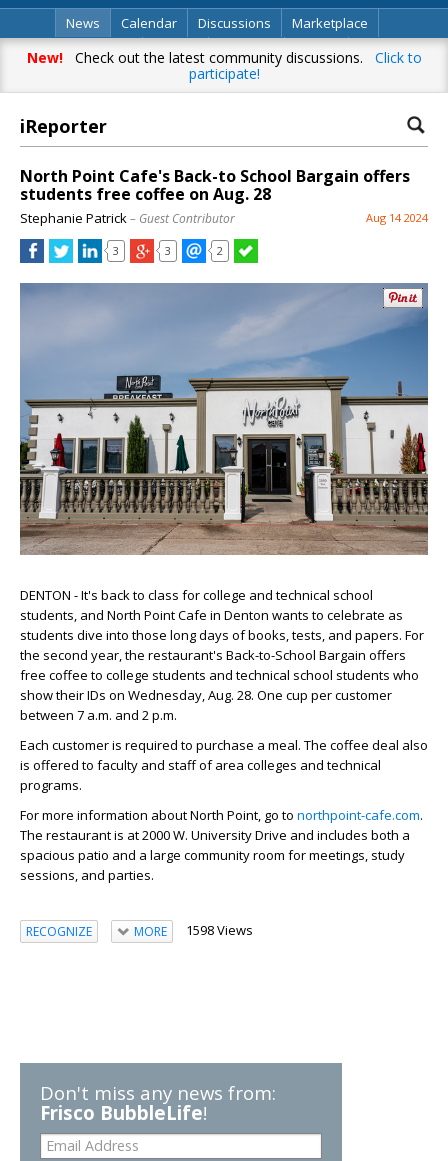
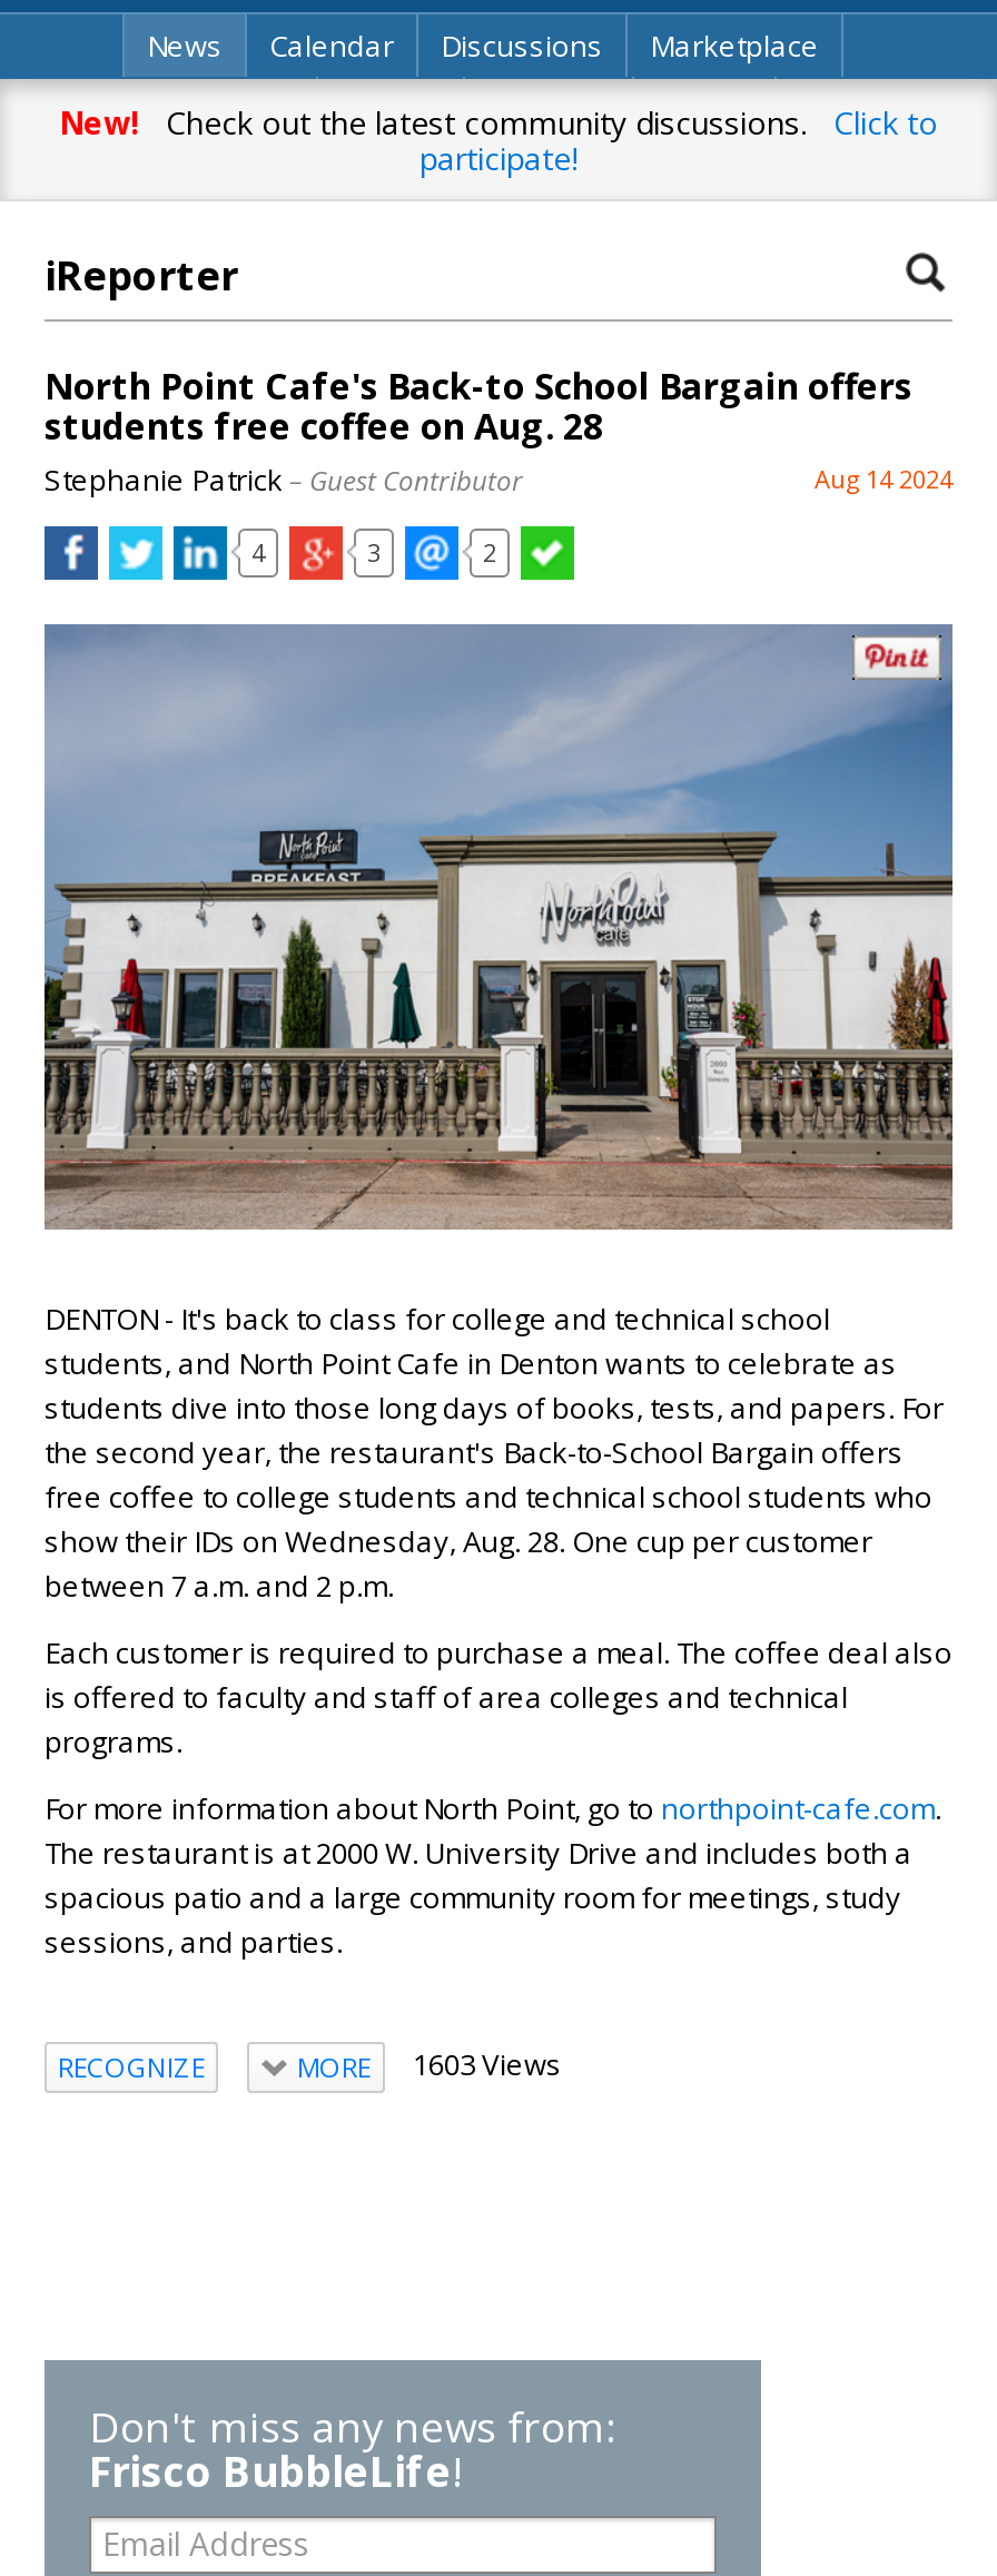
- 3
+ 4

- MORE 1598 Views
+ MORE 1603 Views
